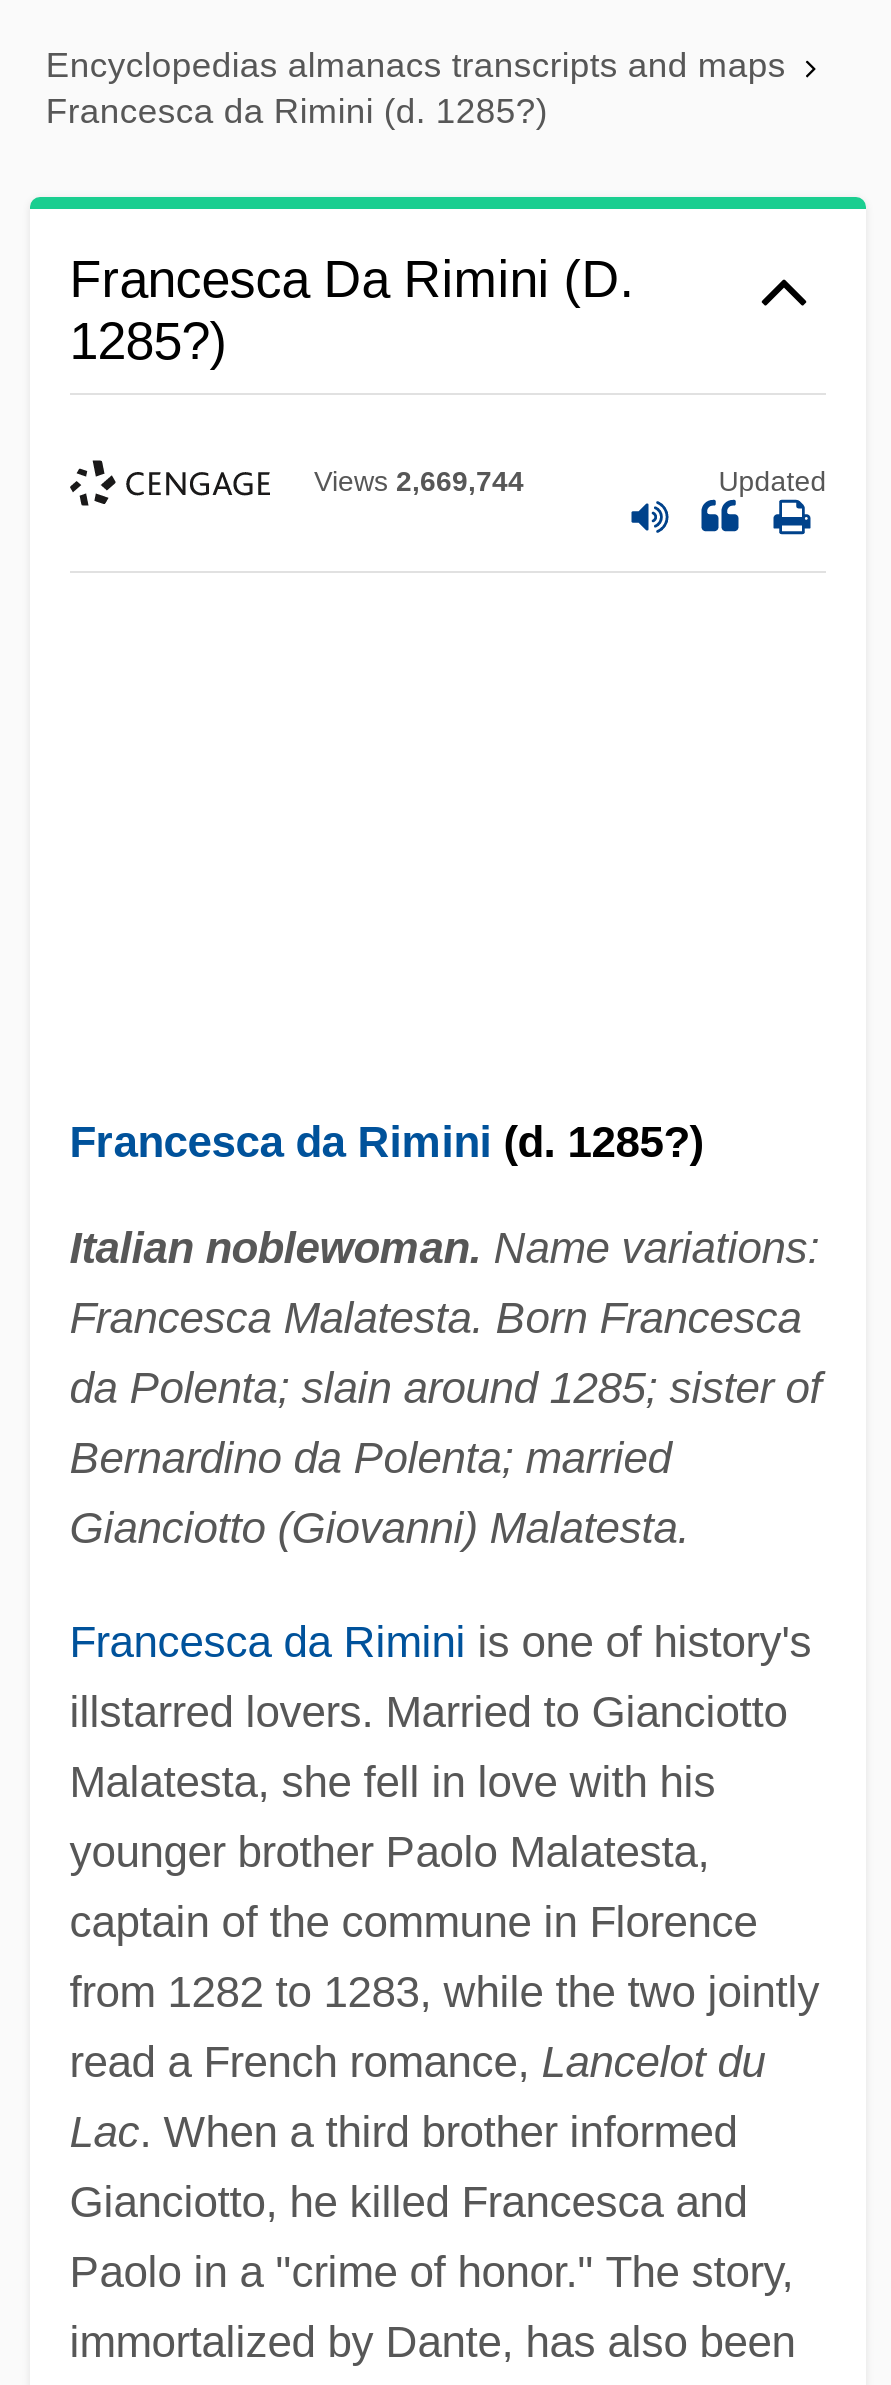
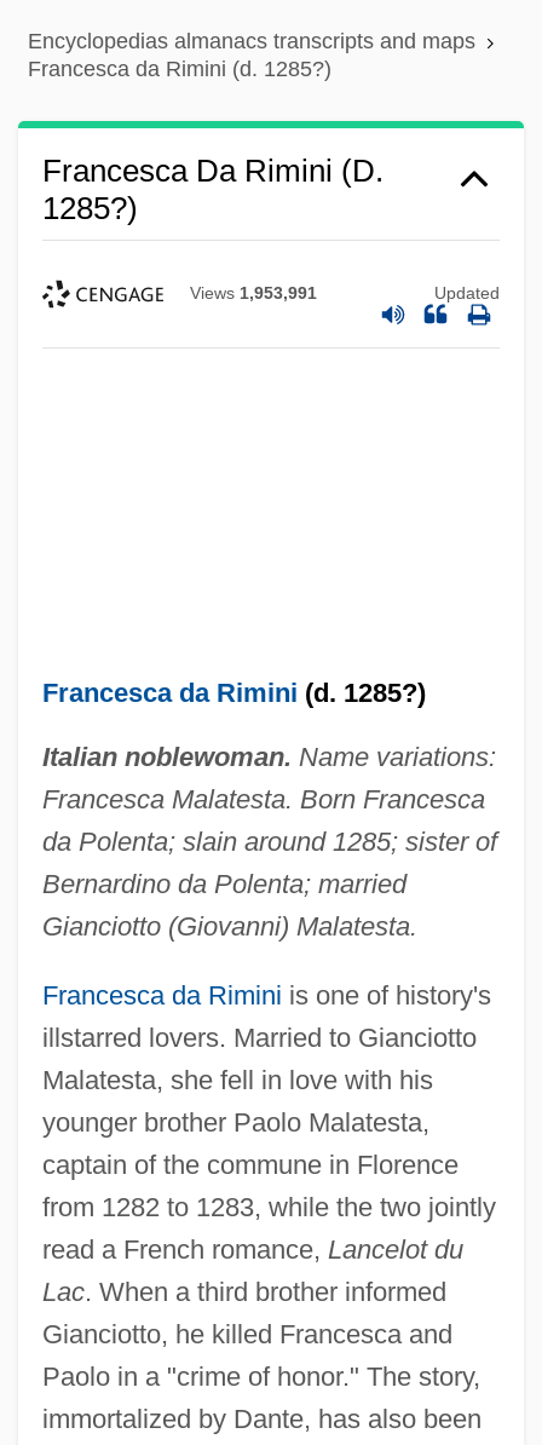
- Views 2,669,744
+ Views 1,953,991
